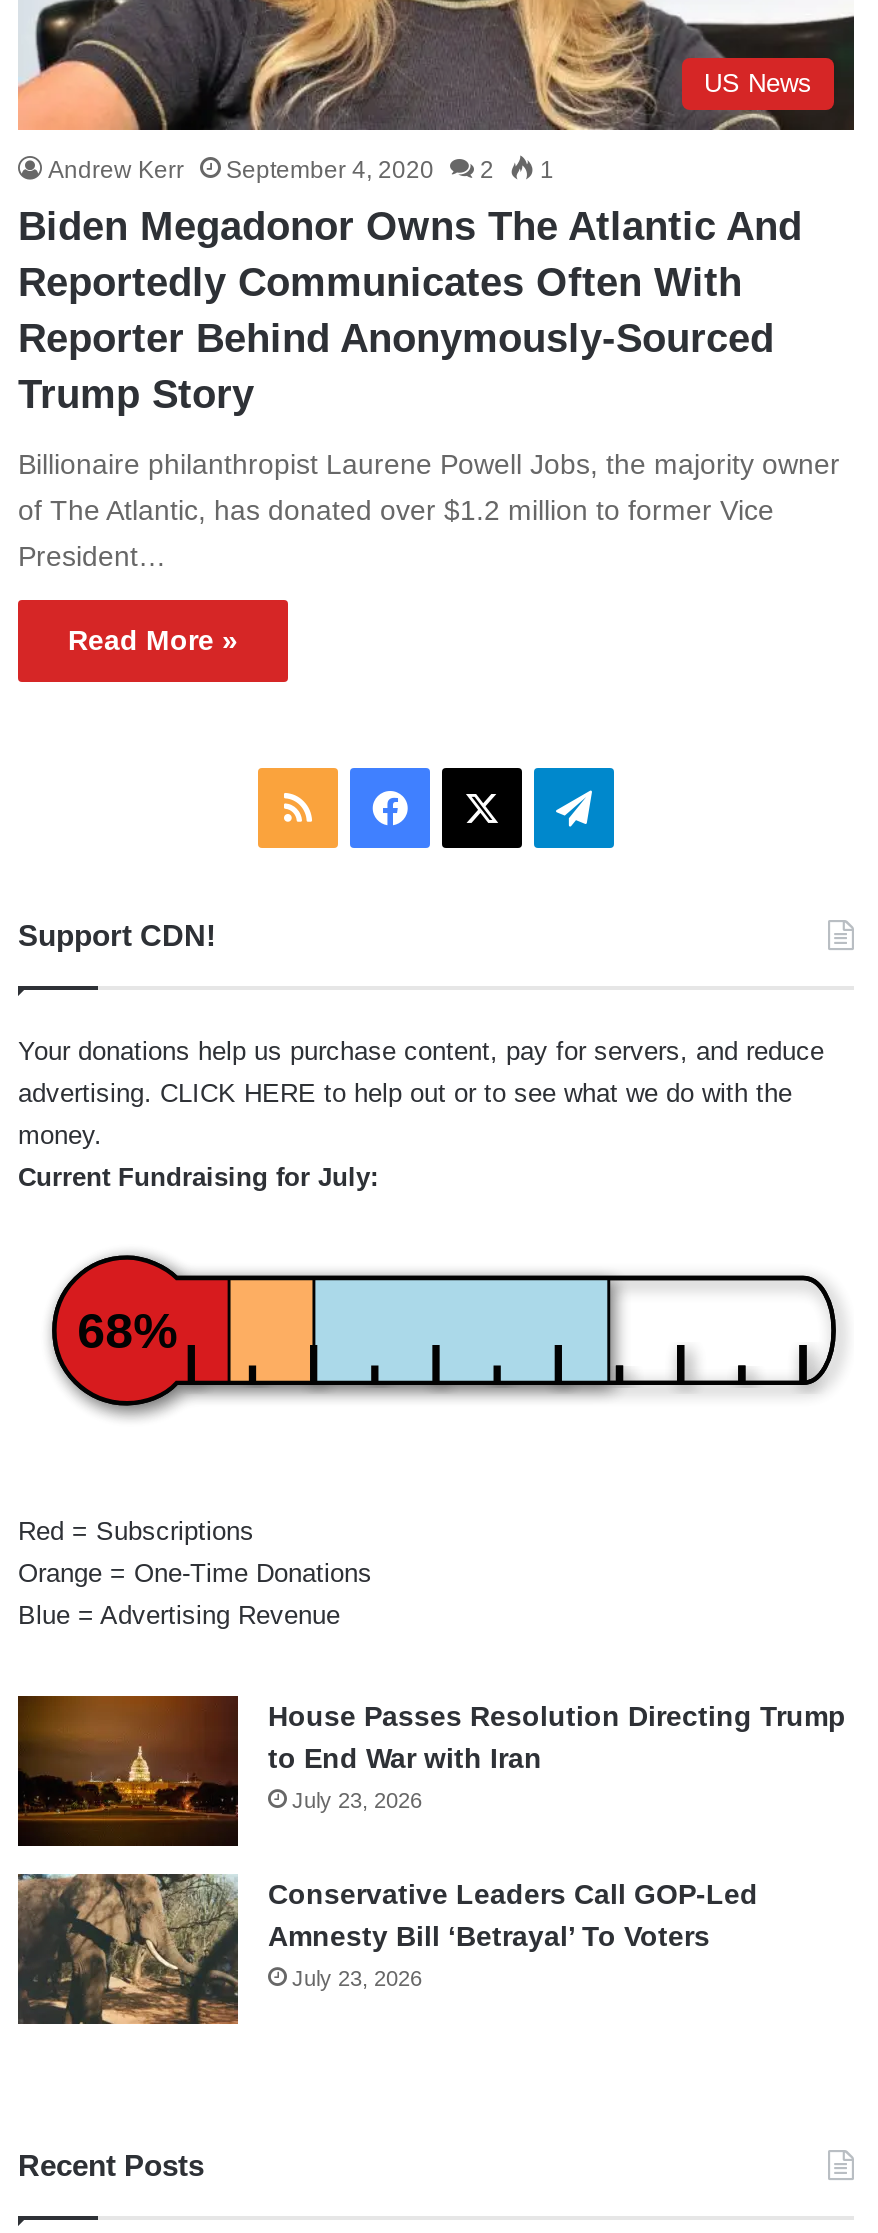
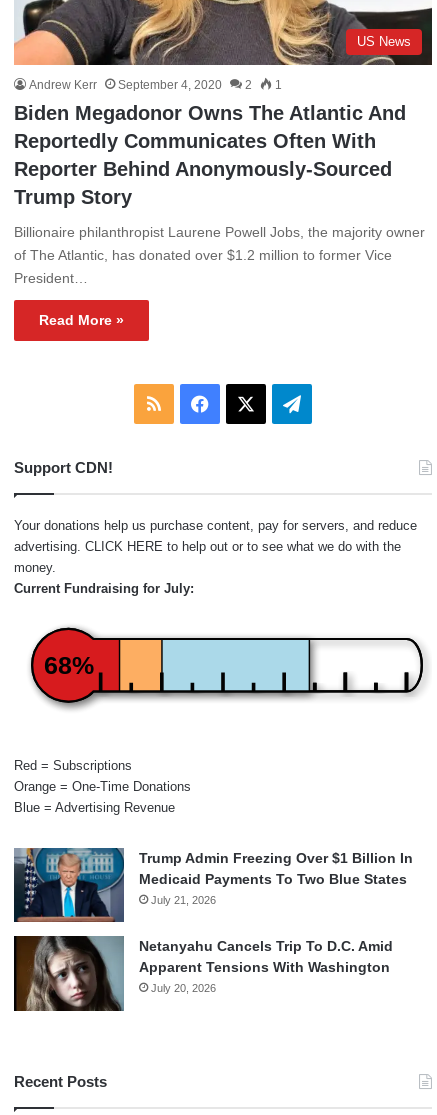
- [image]
- House Passes Resolution Directing Trump
- to End War with Iran
- July 23, 2026
+ [image]
+ Trump Admin Freezing Over $1 Billion In
+ Medicaid Payments To Two Blue States
+ July 21, 2026

- [image]
- Conservative Leaders Call GOP-Led
- Amnesty Bill ‘Betrayal’ To Voters
- July 23, 2026
+ [image]
+ Netanyahu Cancels Trip To D.C. Amid
+ Apparent Tensions With Washington
+ July 20, 2026
